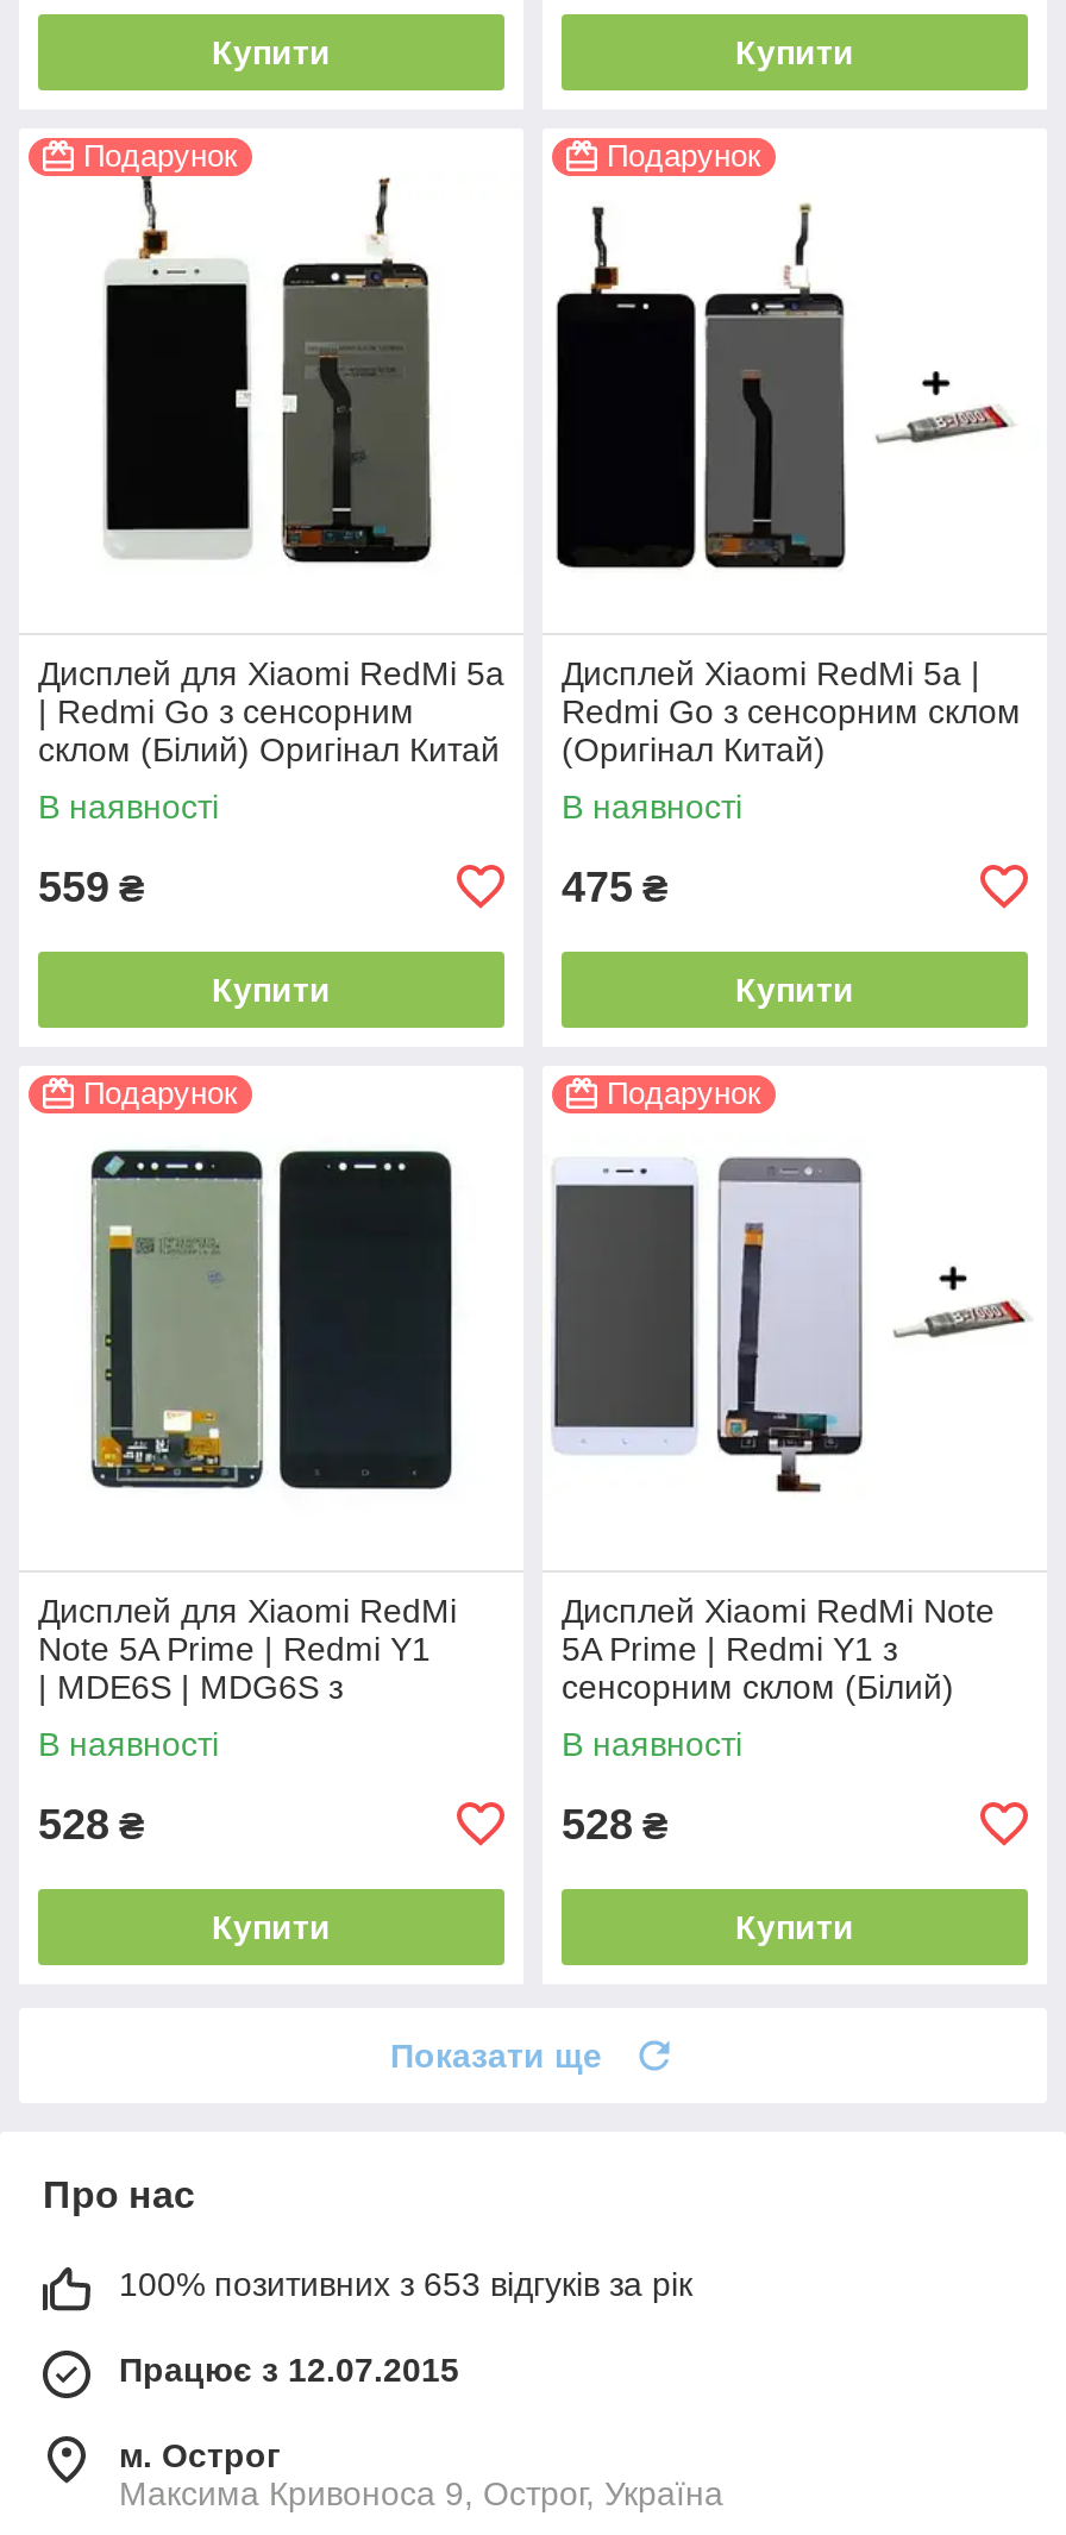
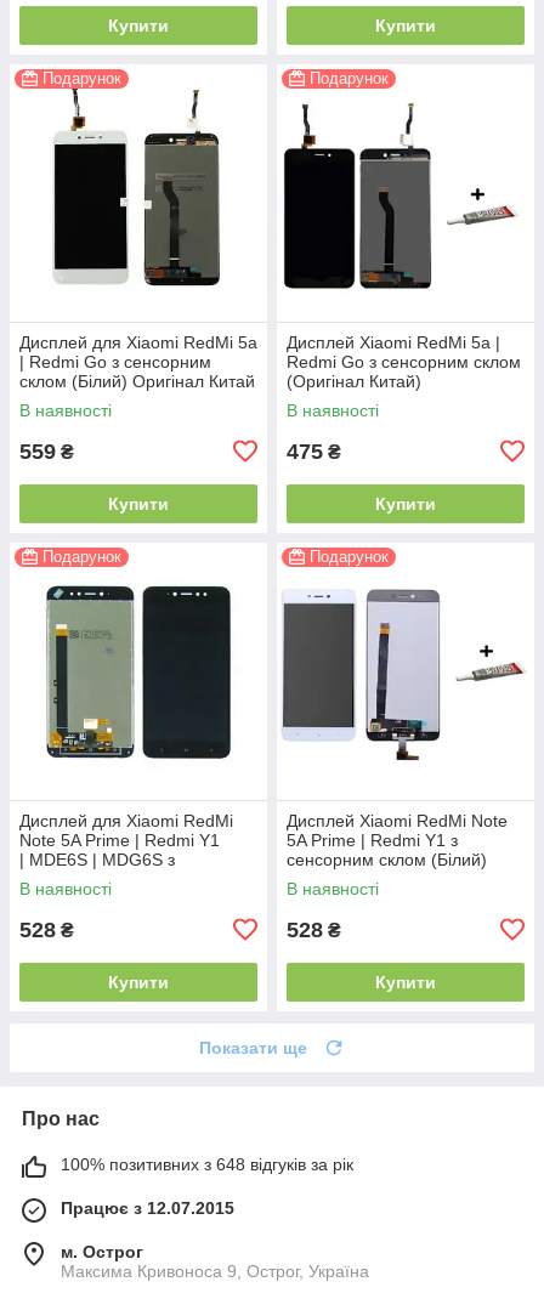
- 100% позитивних з 653 відгуків за рік
+ 100% позитивних з 648 відгуків за рік
